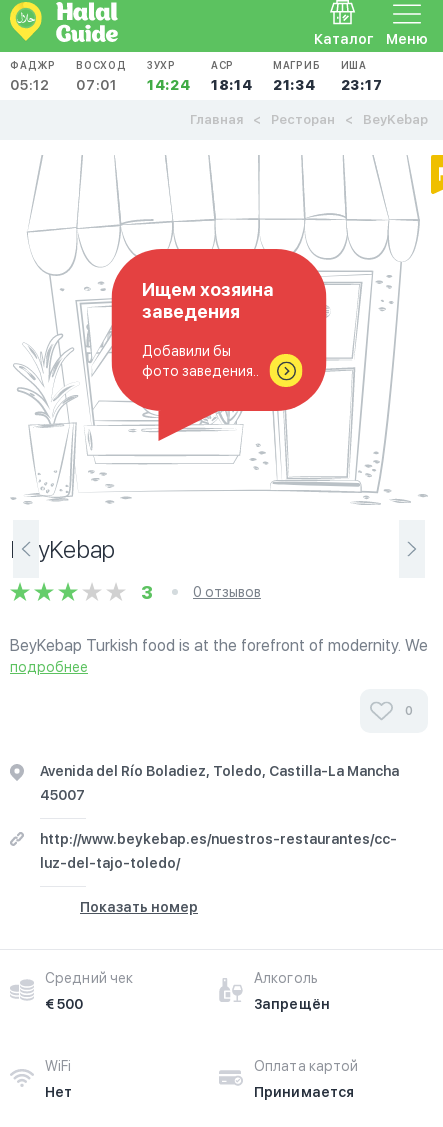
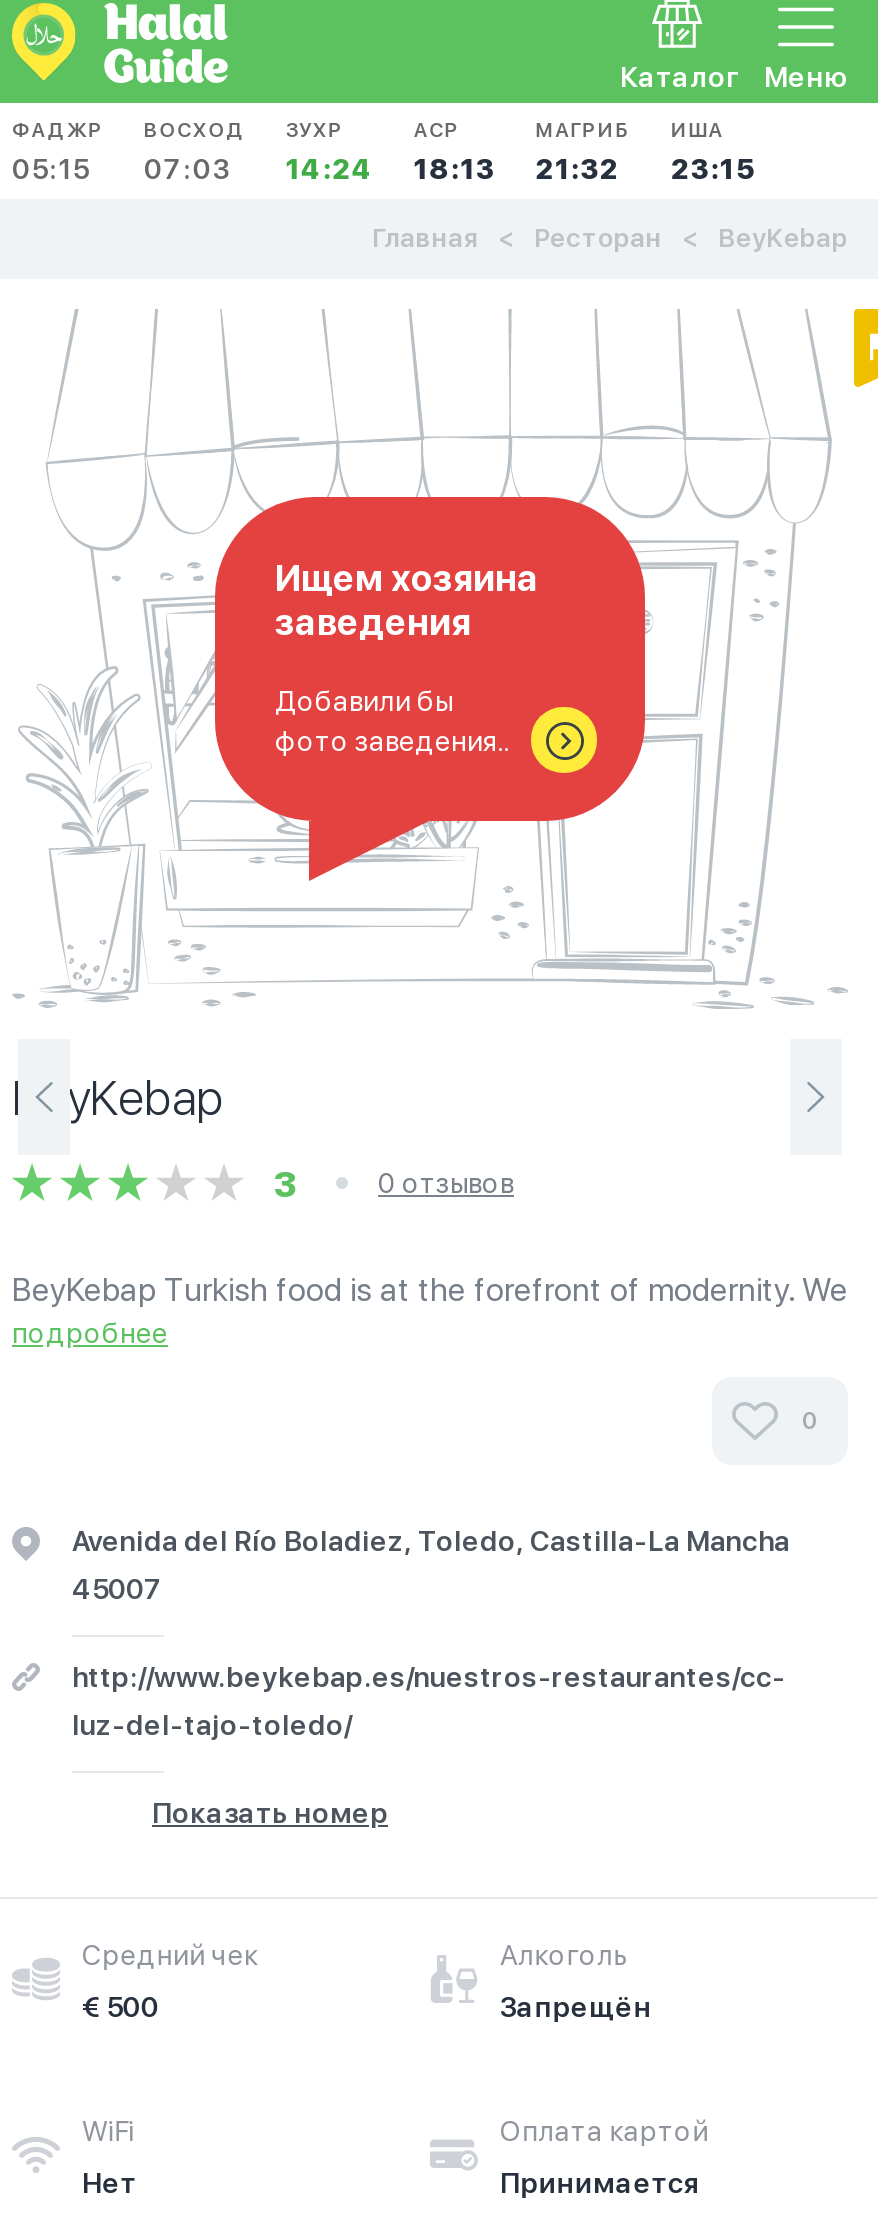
- 05:12
+ 05:15

- 07:01
+ 07:03

- 18:14
+ 18:13

- 21:34
+ 21:32

- 23:17
+ 23:15
